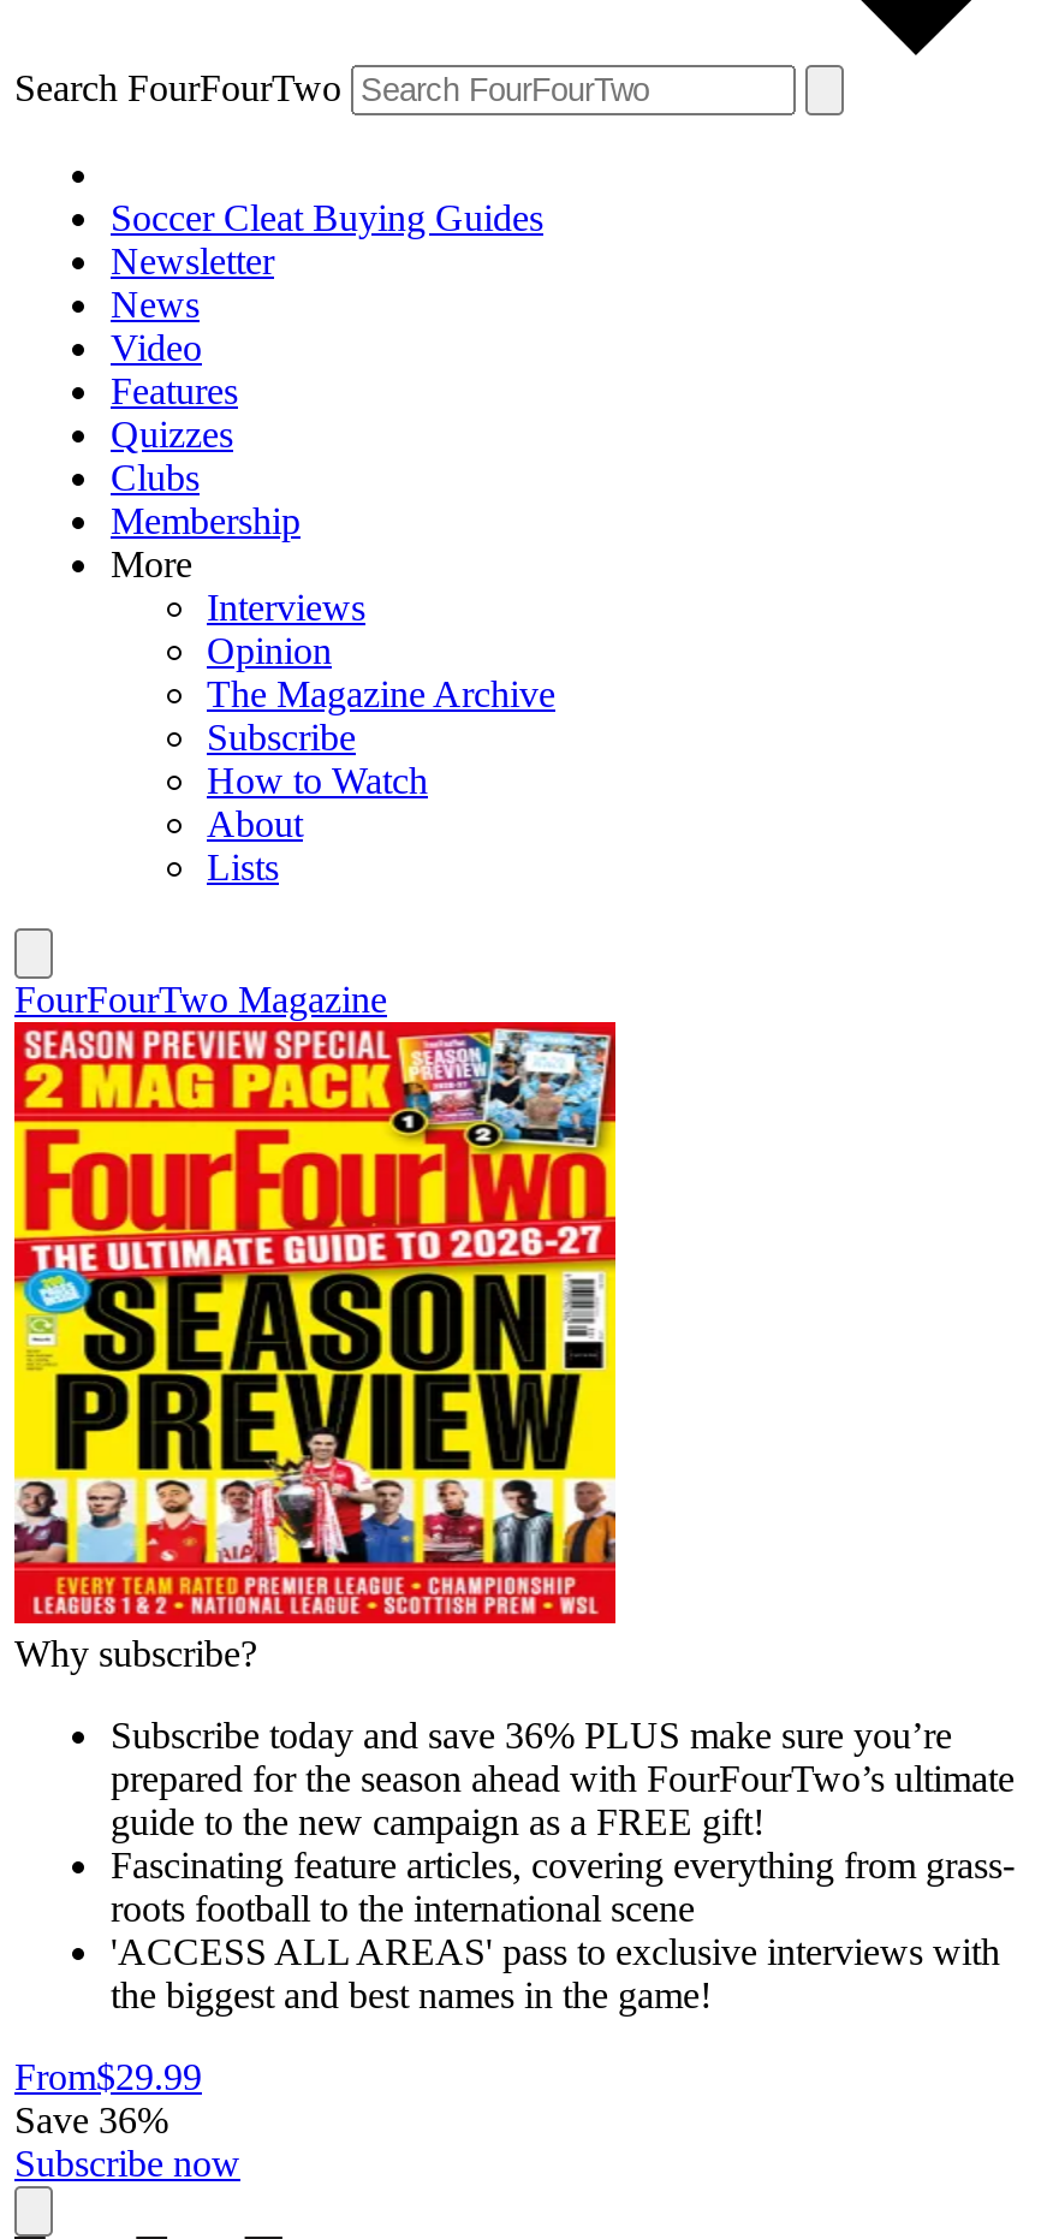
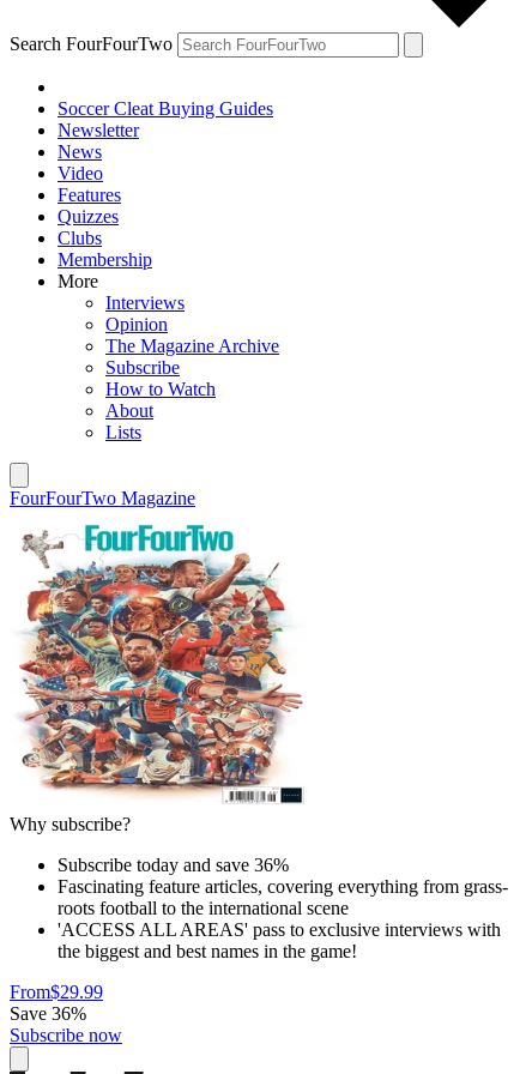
- [image]
- Subscribe today and save 36% PLUS make sure you’re
- prepared for the season ahead with FourFourTwo’s ultimate
- guide to the new campaign as a FREE gift!
+ [image]
+ Subscribe today and save 36%
